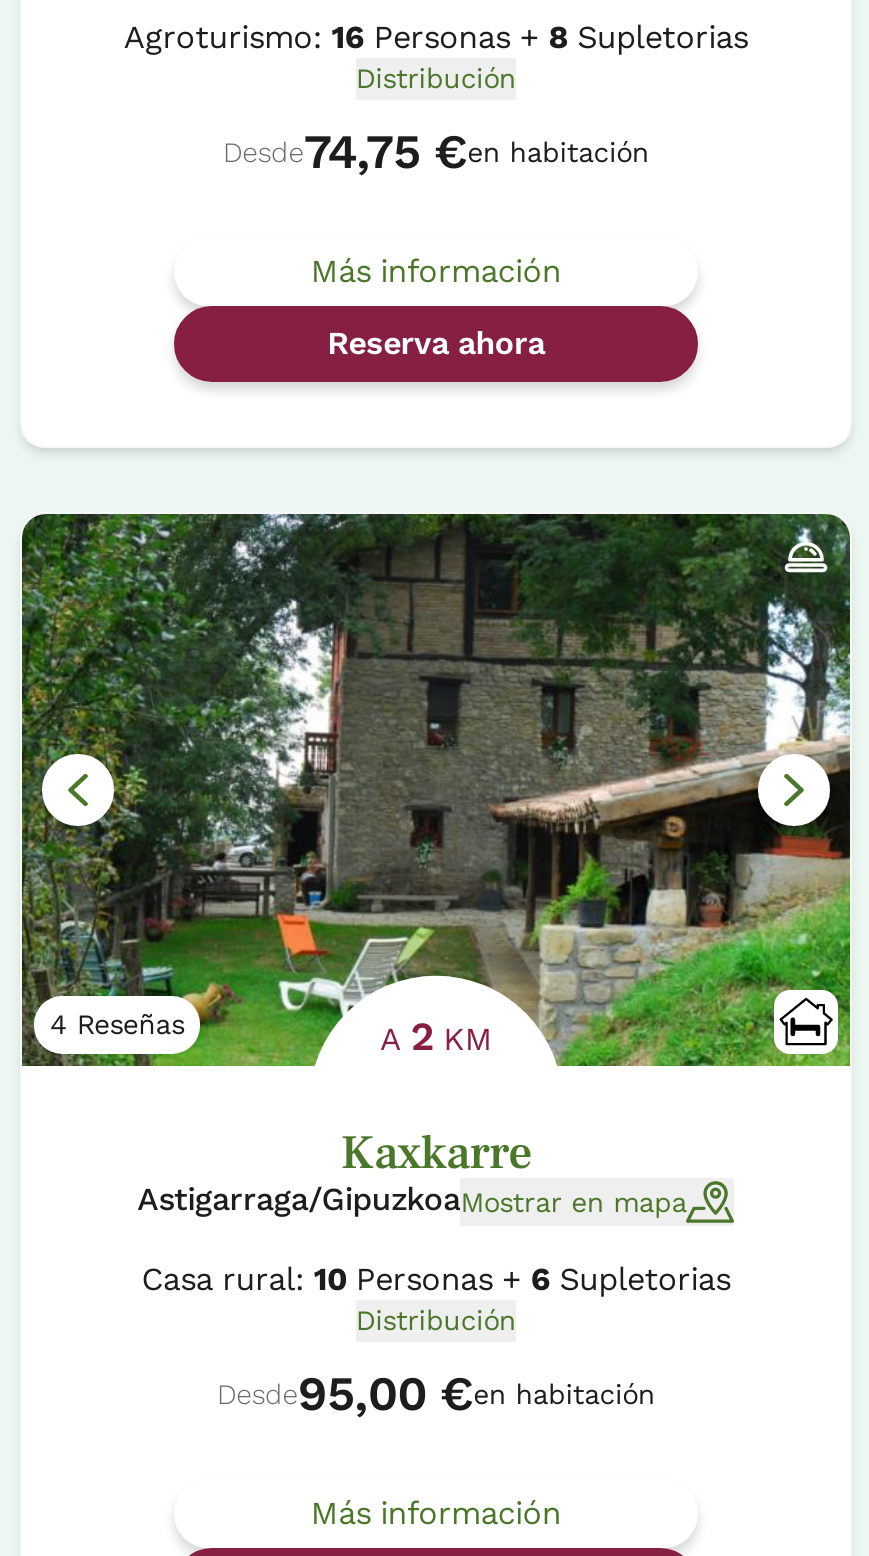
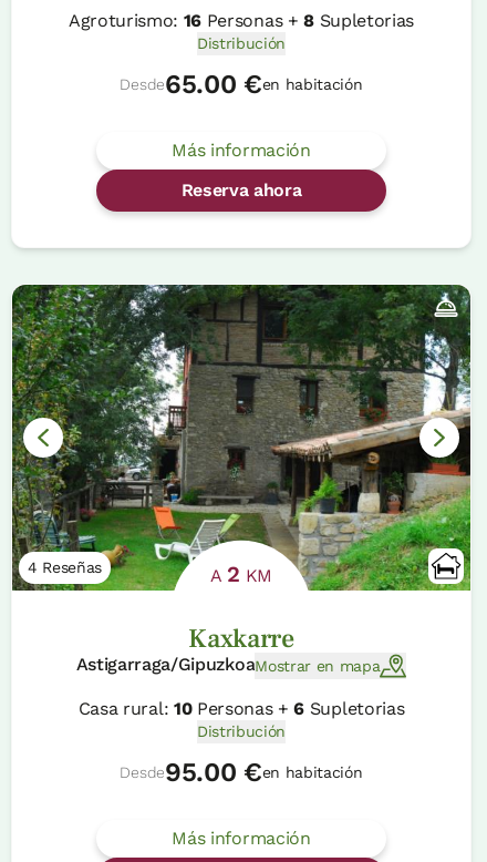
- Desde74,75 €en habitación
+ Desde65.00 €en habitación

- Desde95,00 €en habitación
+ Desde95.00 €en habitación
